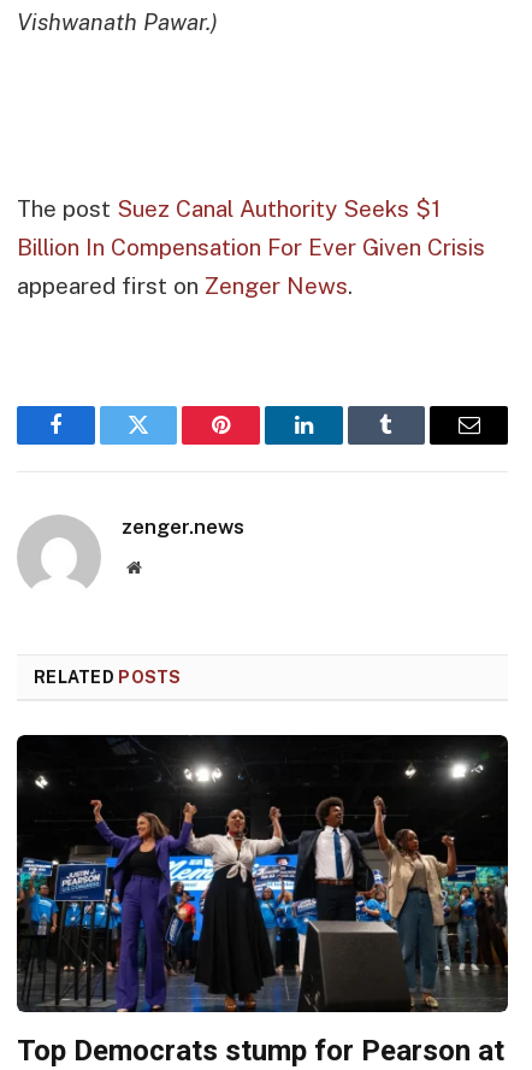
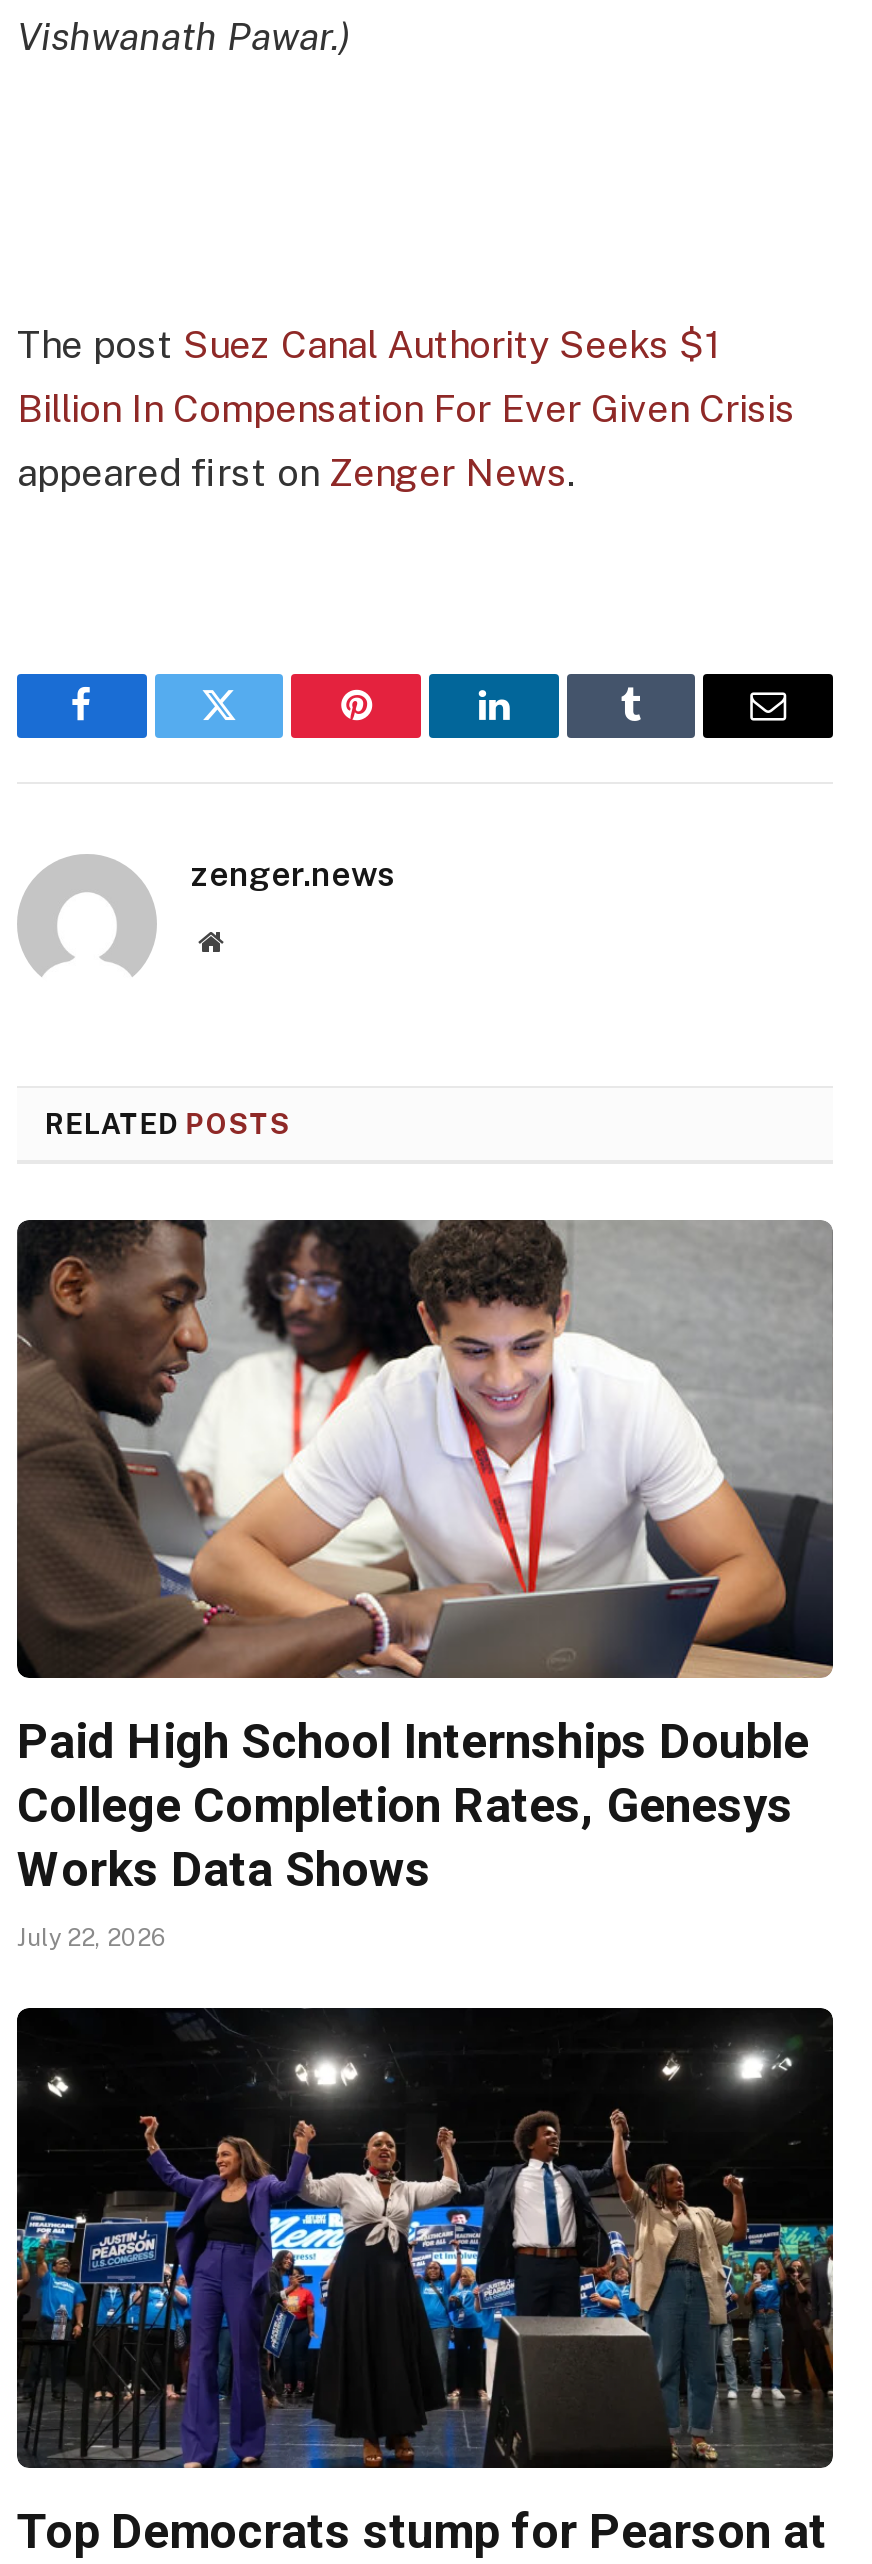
+ [image]
+ Paid High School Internships Double
+ College Completion Rates, Genesys
+ Works Data Shows
+ July 22, 2026
